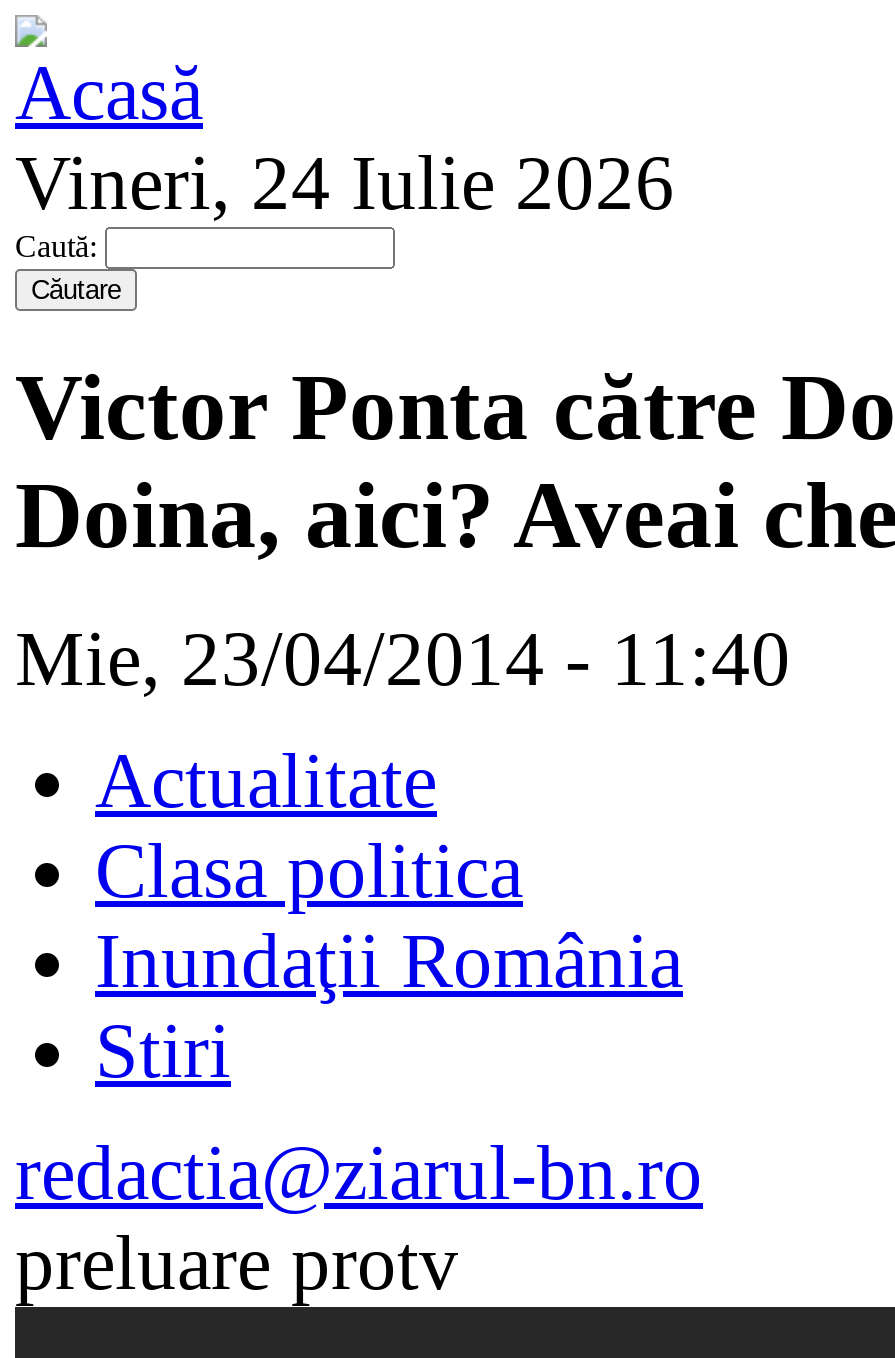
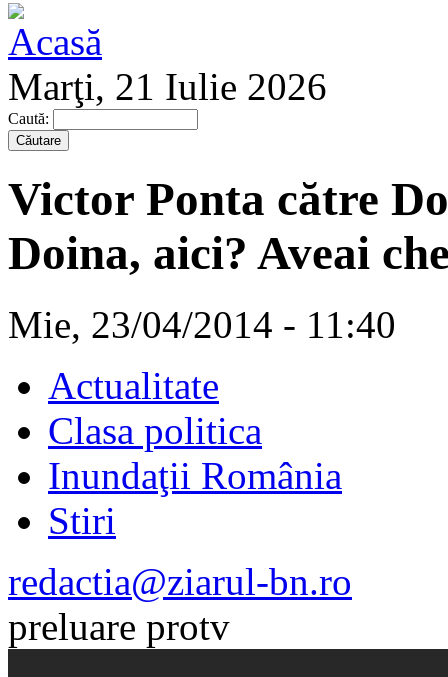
- Vineri, 24 Iulie 2026
+ Marţi, 21 Iulie 2026
